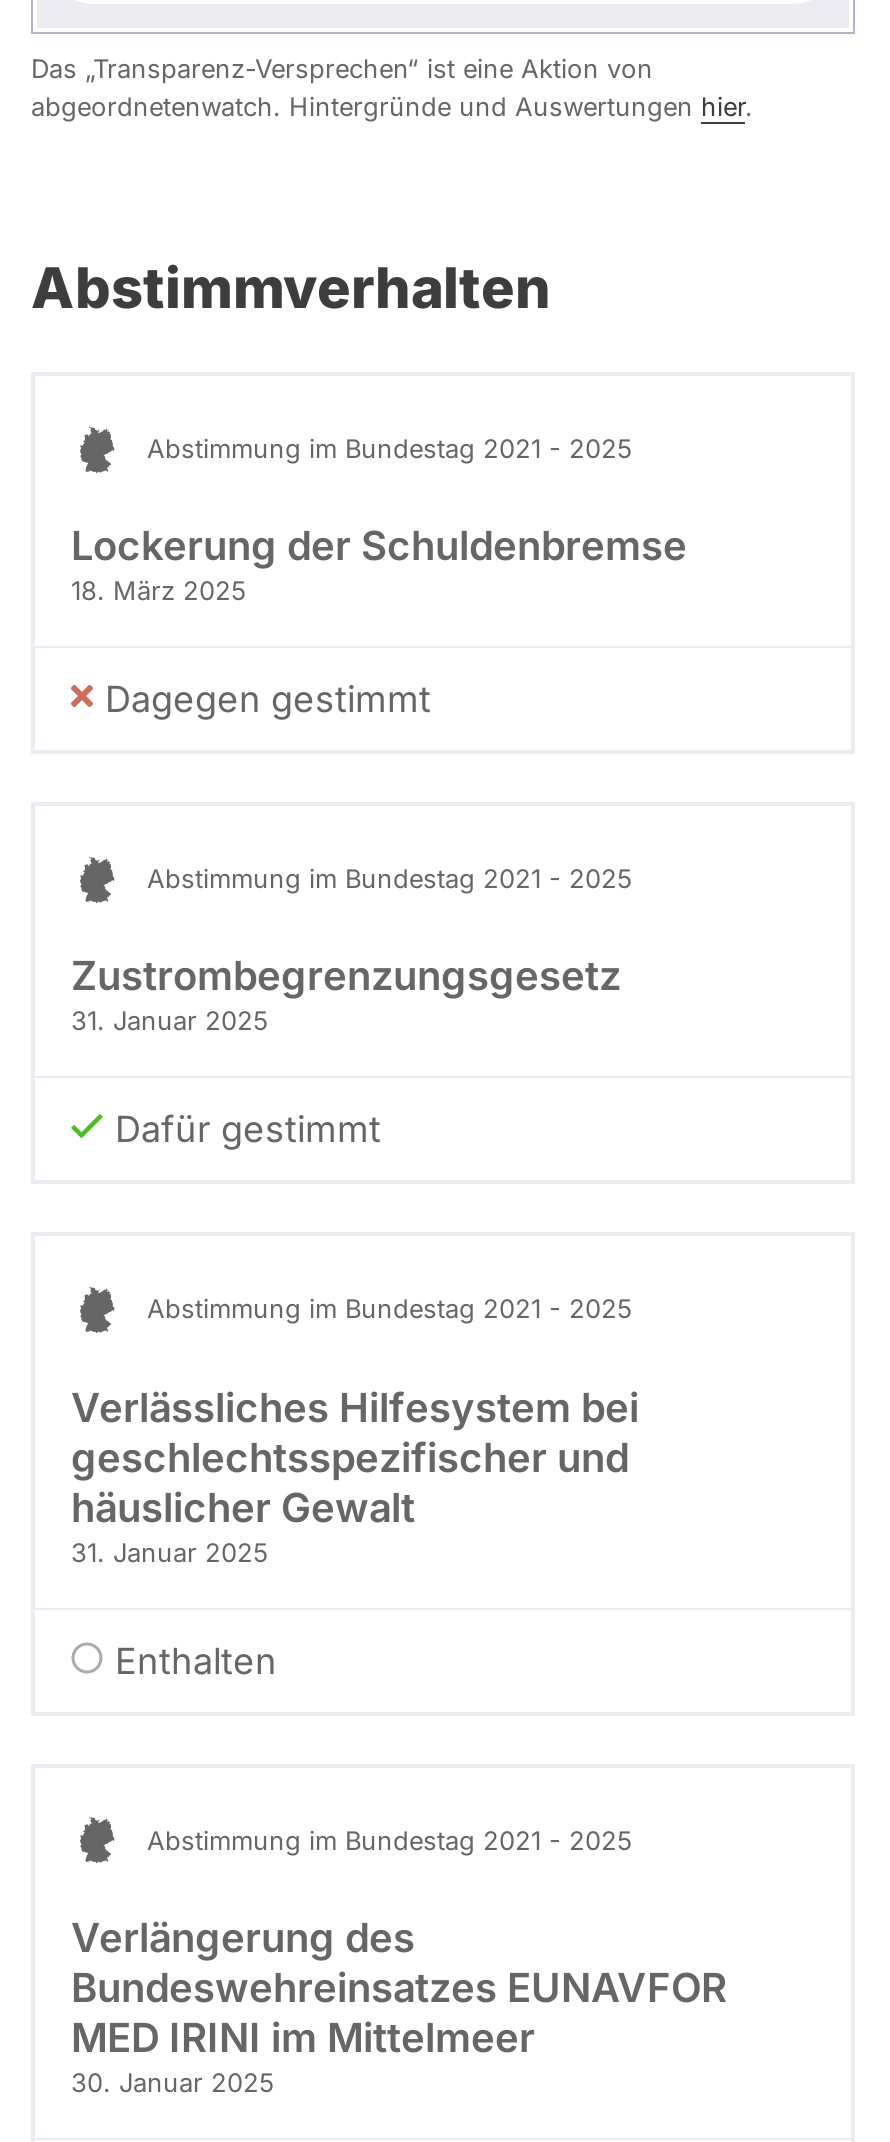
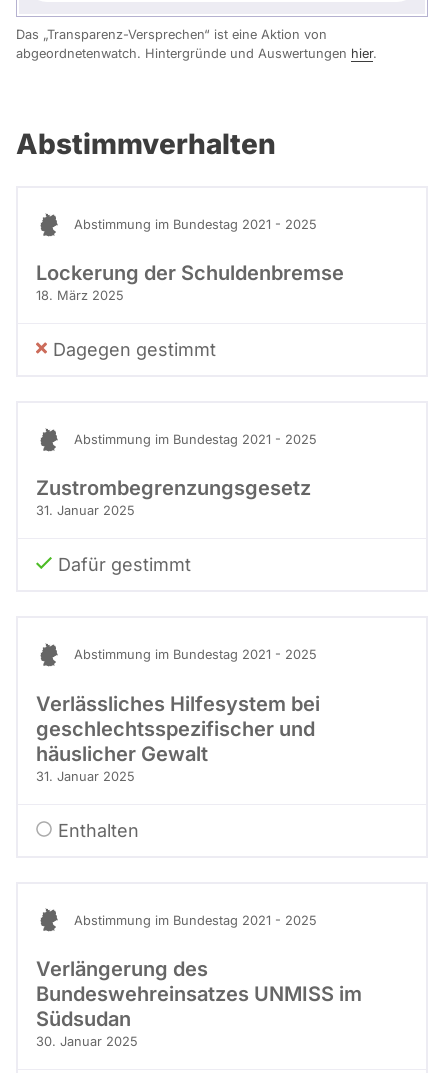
- Bundeswehreinsatzes EUNAVFOR
- MED IRINI im Mittelmeer
+ Bundeswehreinsatzes UNMISS im
+ Südsudan
